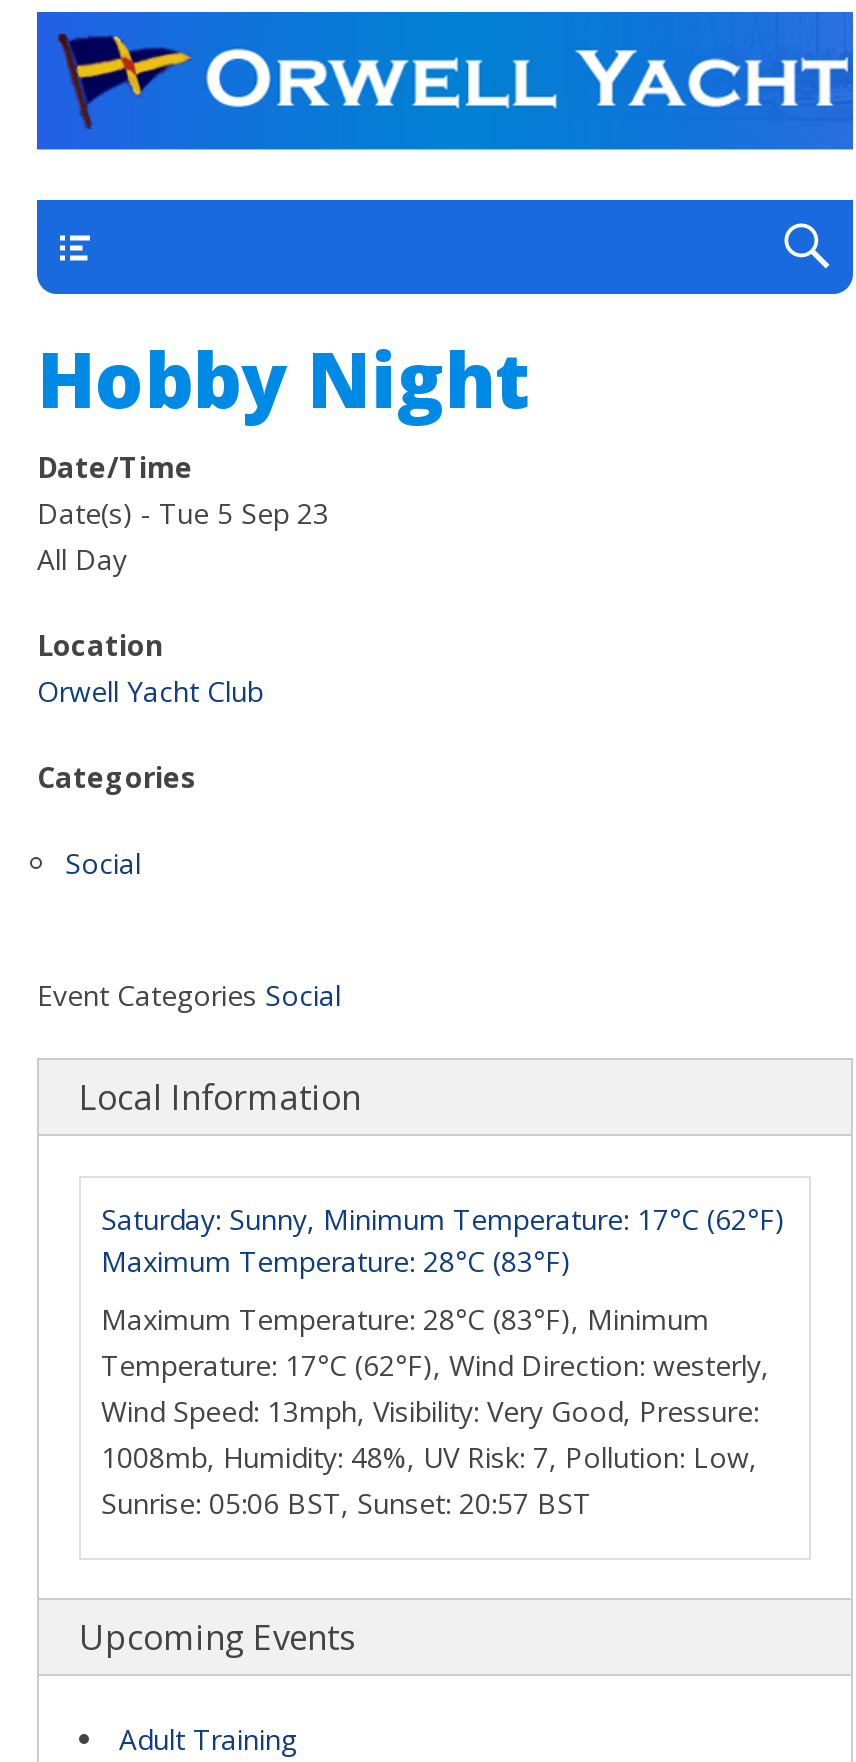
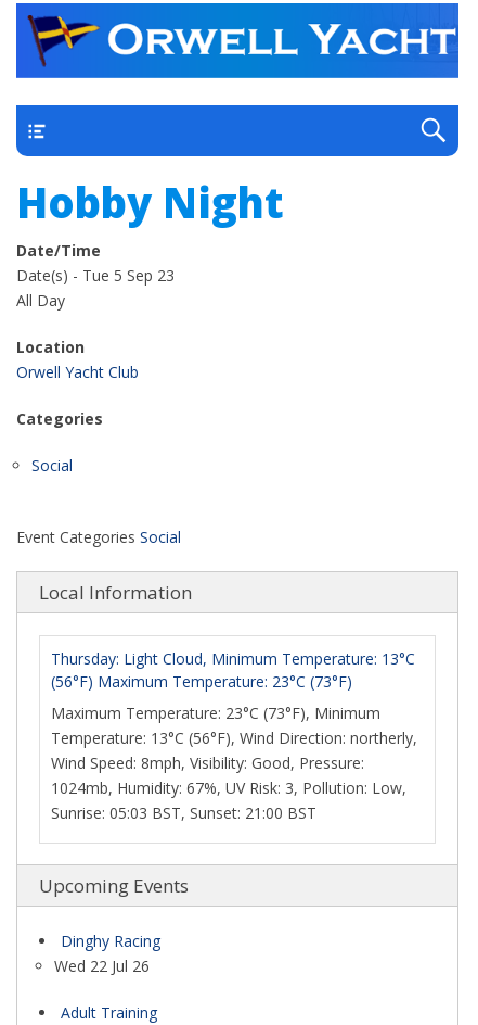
- Saturday: Sunny, Minimum Temperature: 17°C (62°F)
- Maximum Temperature: 28°C (83°F)
+ Thursday: Light Cloud, Minimum Temperature: 13°C
+ (56°F) Maximum Temperature: 23°C (73°F)

- Maximum Temperature: 28°C (83°F), Minimum
- Temperature: 17°C (62°F), Wind Direction: westerly,
- Wind Speed: 13mph, Visibility: Very Good, Pressure:
- 1008mb, Humidity: 48%, UV Risk: 7, Pollution: Low,
- Sunrise: 05:06 BST, Sunset: 20:57 BST
+ Maximum Temperature: 23°C (73°F), Minimum
+ Temperature: 13°C (56°F), Wind Direction: northerly,
+ Wind Speed: 8mph, Visibility: Good, Pressure:
+ 1024mb, Humidity: 67%, UV Risk: 3, Pollution: Low,
+ Sunrise: 05:03 BST, Sunset: 21:00 BST

+ Dinghy Racing
+ Wed 22 Jul 26
